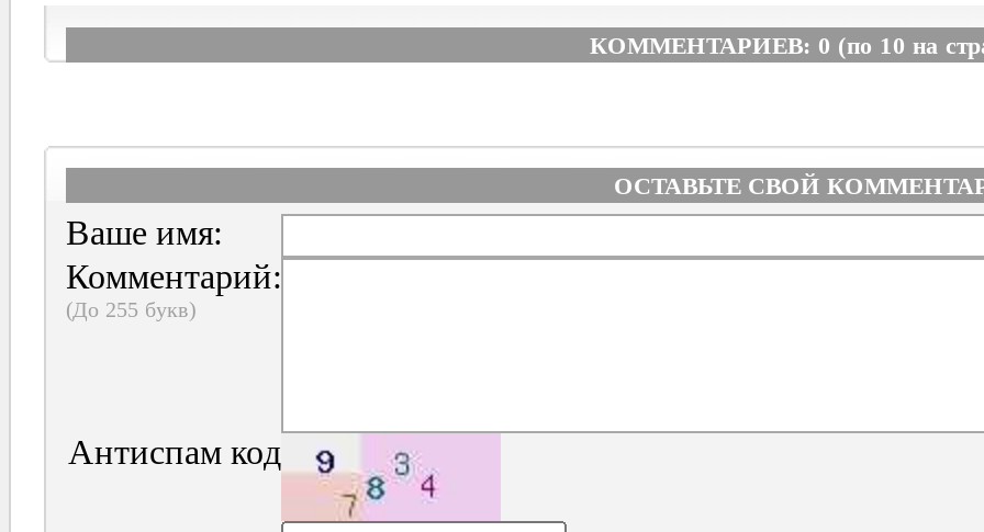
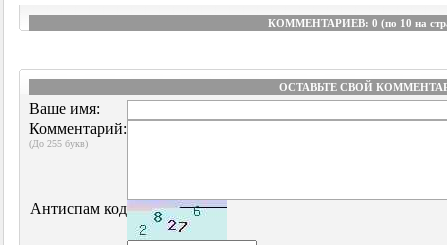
- [image]
+ [image]
